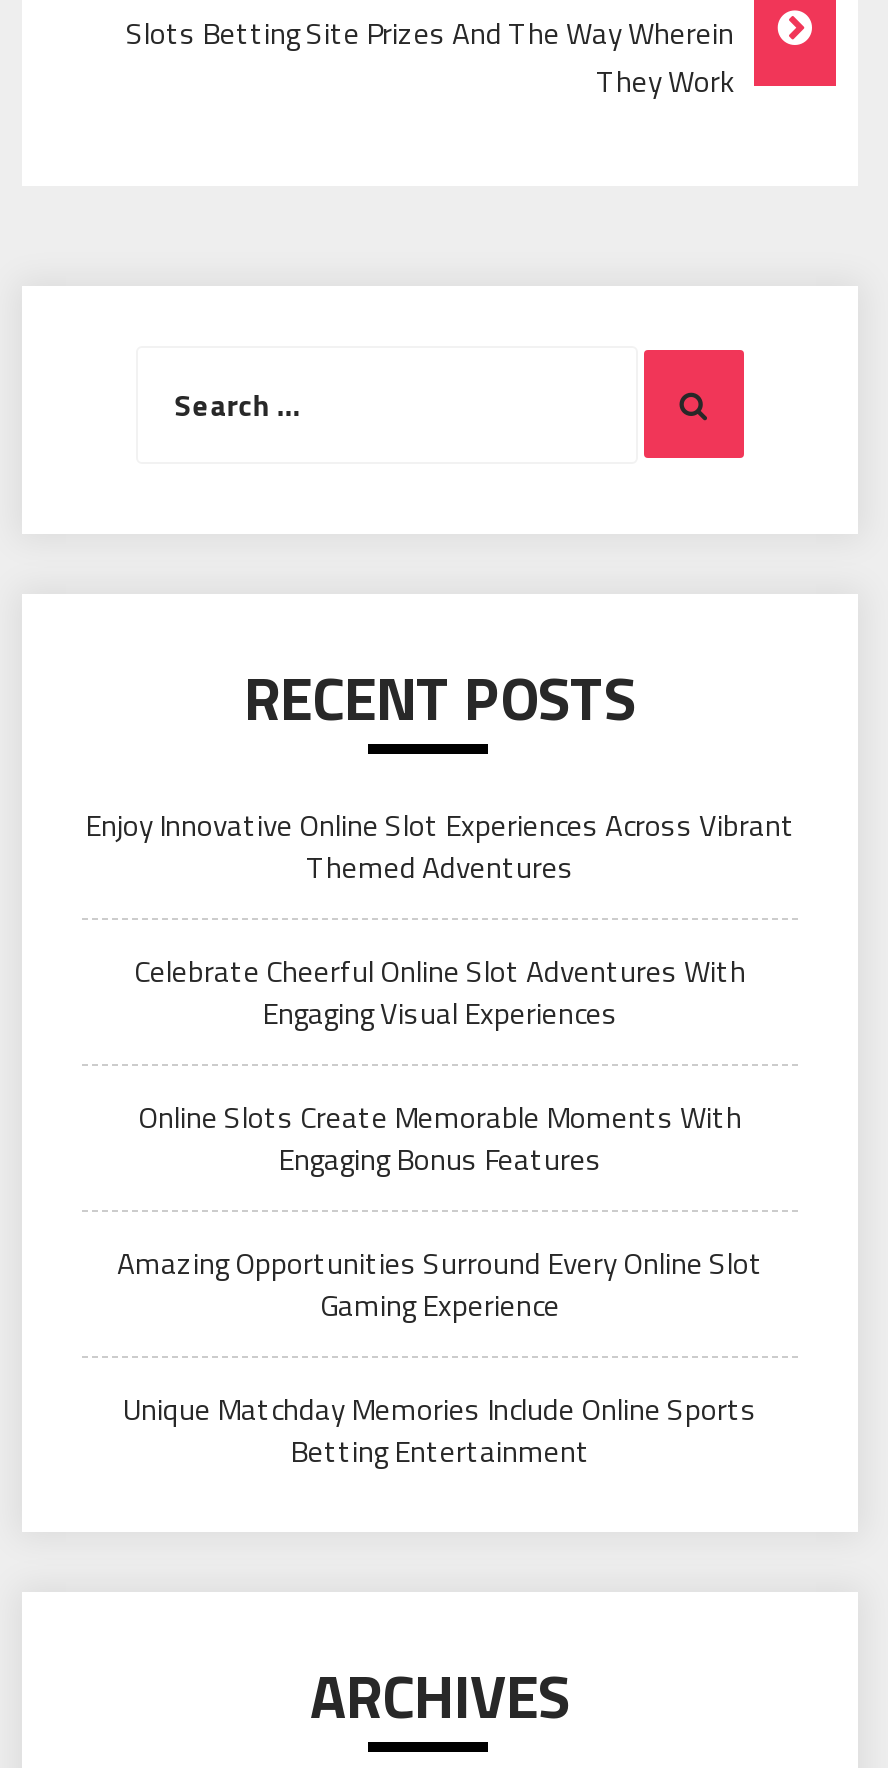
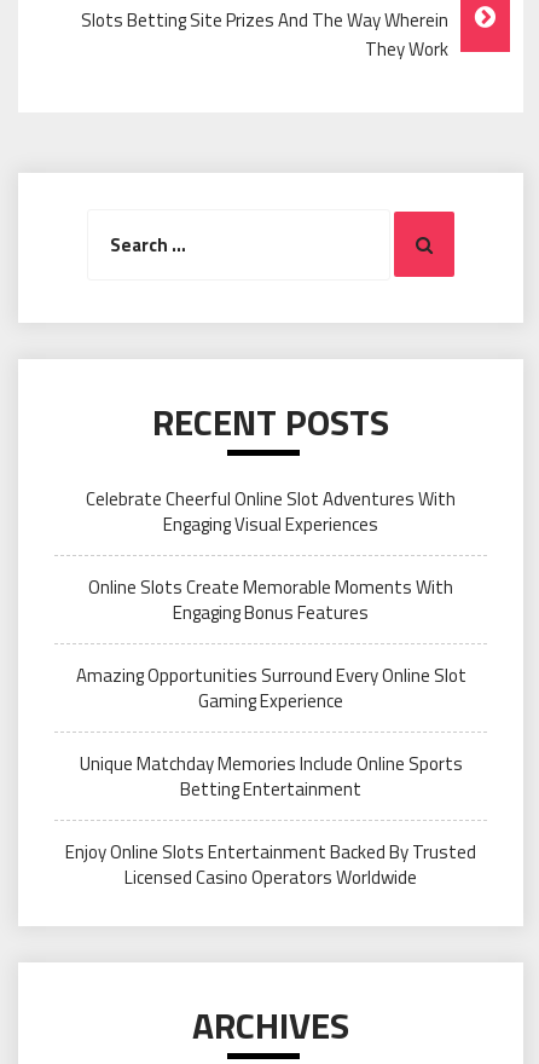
- Enjoy Innovative Online Slot Experiences Across Vibrant
- Themed Adventures

moved up: Celebrate Cheerful Online Slot Adventures With | Engaging Visual Experiences | Online Slots Create Memorable Moments With | Engaging Bonus Features | Amazing Opportunities Surround Every Online Slot | Gaming Experience | Unique Matchday Memories Include Online Sports | Betting Entertainment

+ Enjoy Online Slots Entertainment Backed By Trusted
+ Licensed Casino Operators Worldwide
